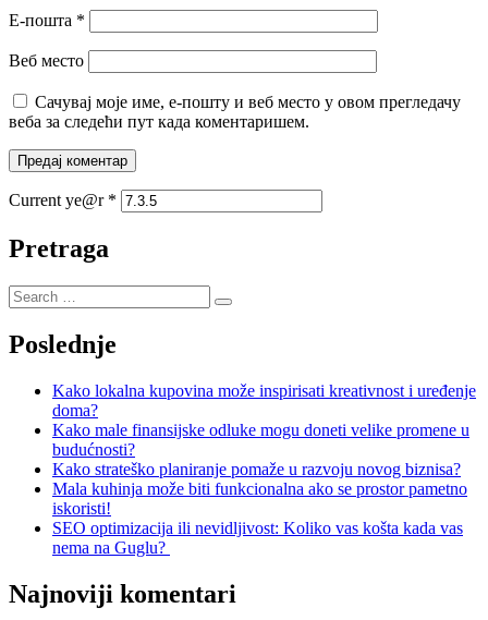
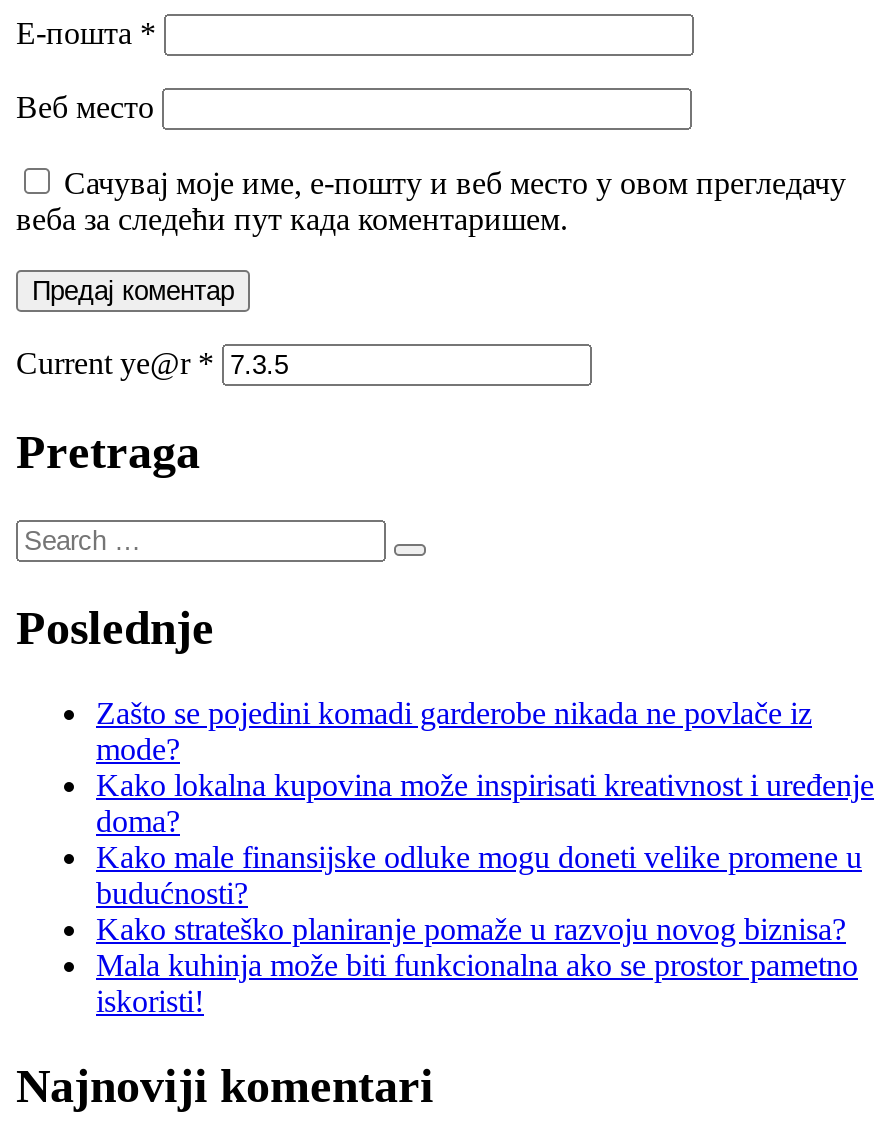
+ Zašto se pojedini komadi garderobe nikada ne povlače iz
+ mode?

moved down: Kako lokalna kupovina može inspirisati kreativnost i uređenje | doma? | Kako male finansijske odluke mogu doneti velike promene u | budućnosti? | Kako strateško planiranje pomaže u razvoju novog biznisa? | Mala kuhinja može biti funkcionalna ako se prostor pametno | iskoristi!

- SEO optimizacija ili nevidljivost: Koliko vas košta kada vas
- nema na Guglu?
